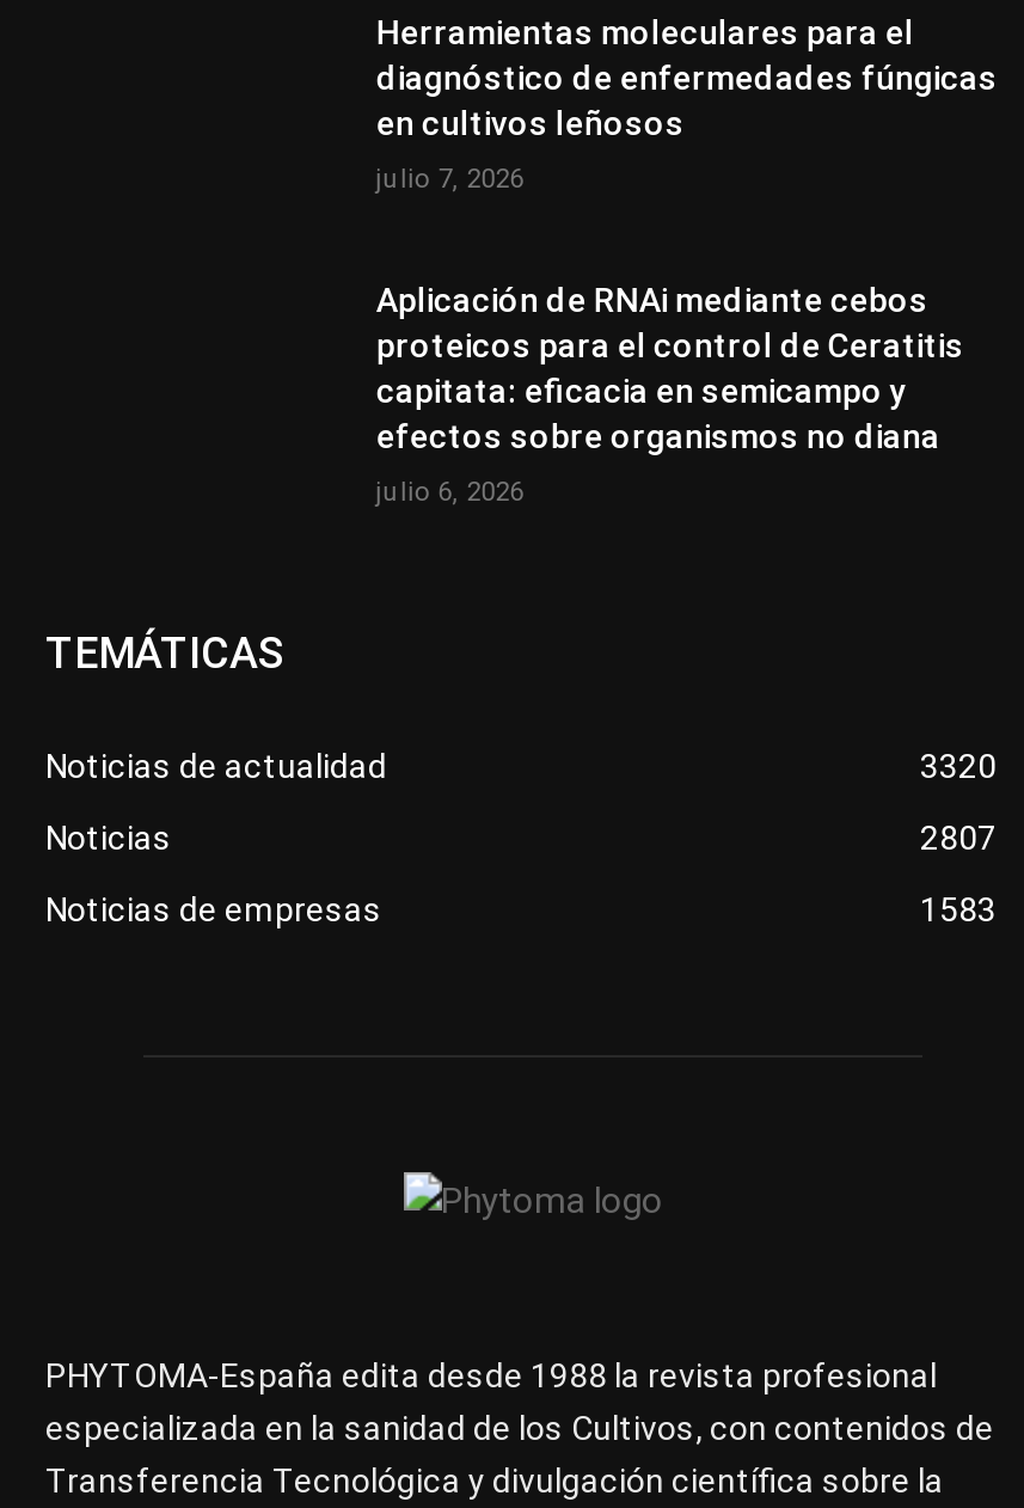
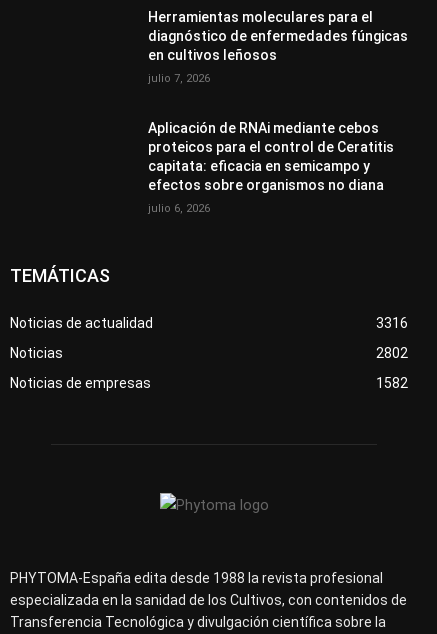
- 3320
+ 3316

- 2807
+ 2802

- 1583
+ 1582
